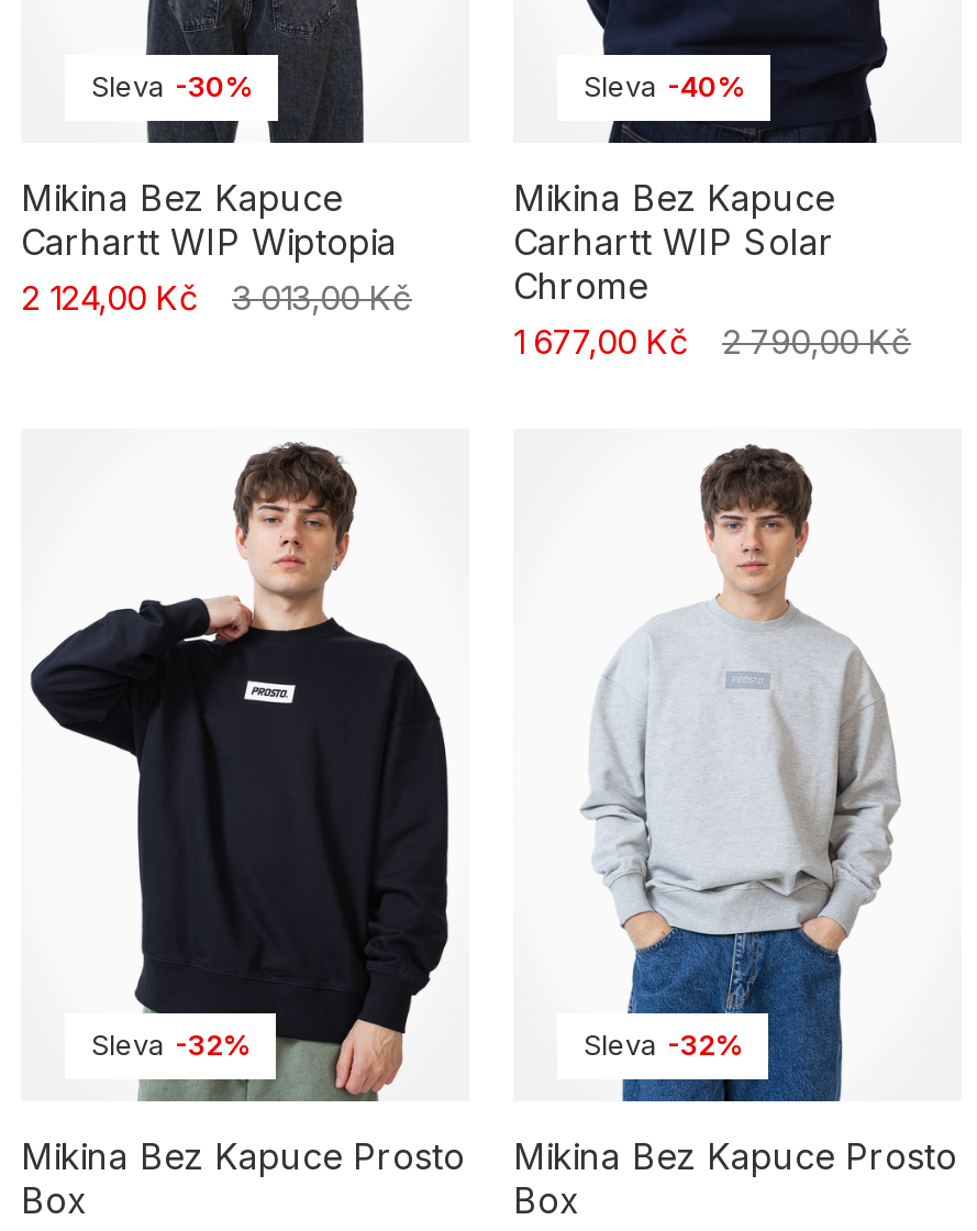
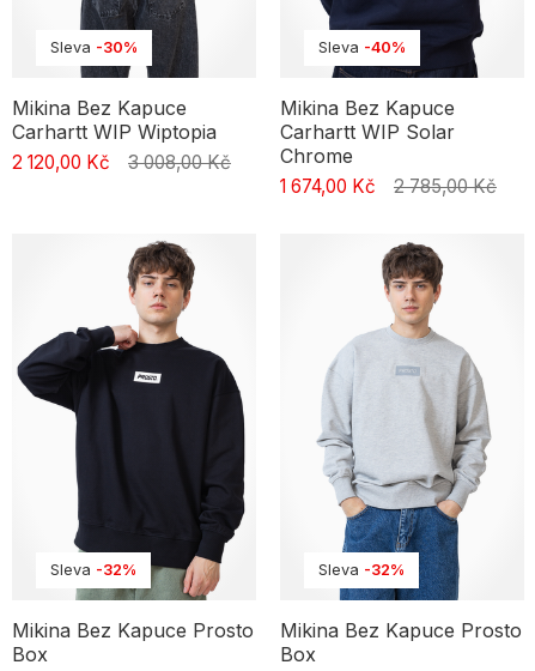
- 2 124,00 Kč
+ 2 120,00 Kč

- 3 013,00 Kč
+ 3 008,00 Kč

- 1 677,00 Kč
+ 1 674,00 Kč

- 2 790,00 Kč
+ 2 785,00 Kč
